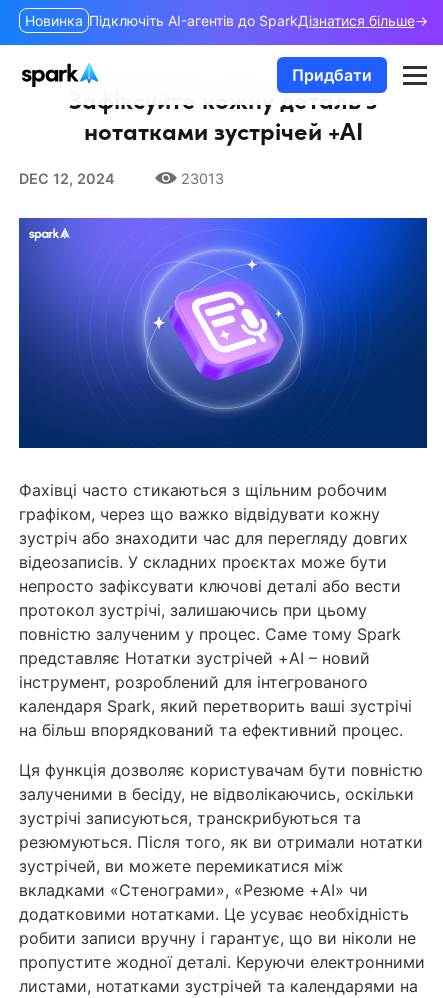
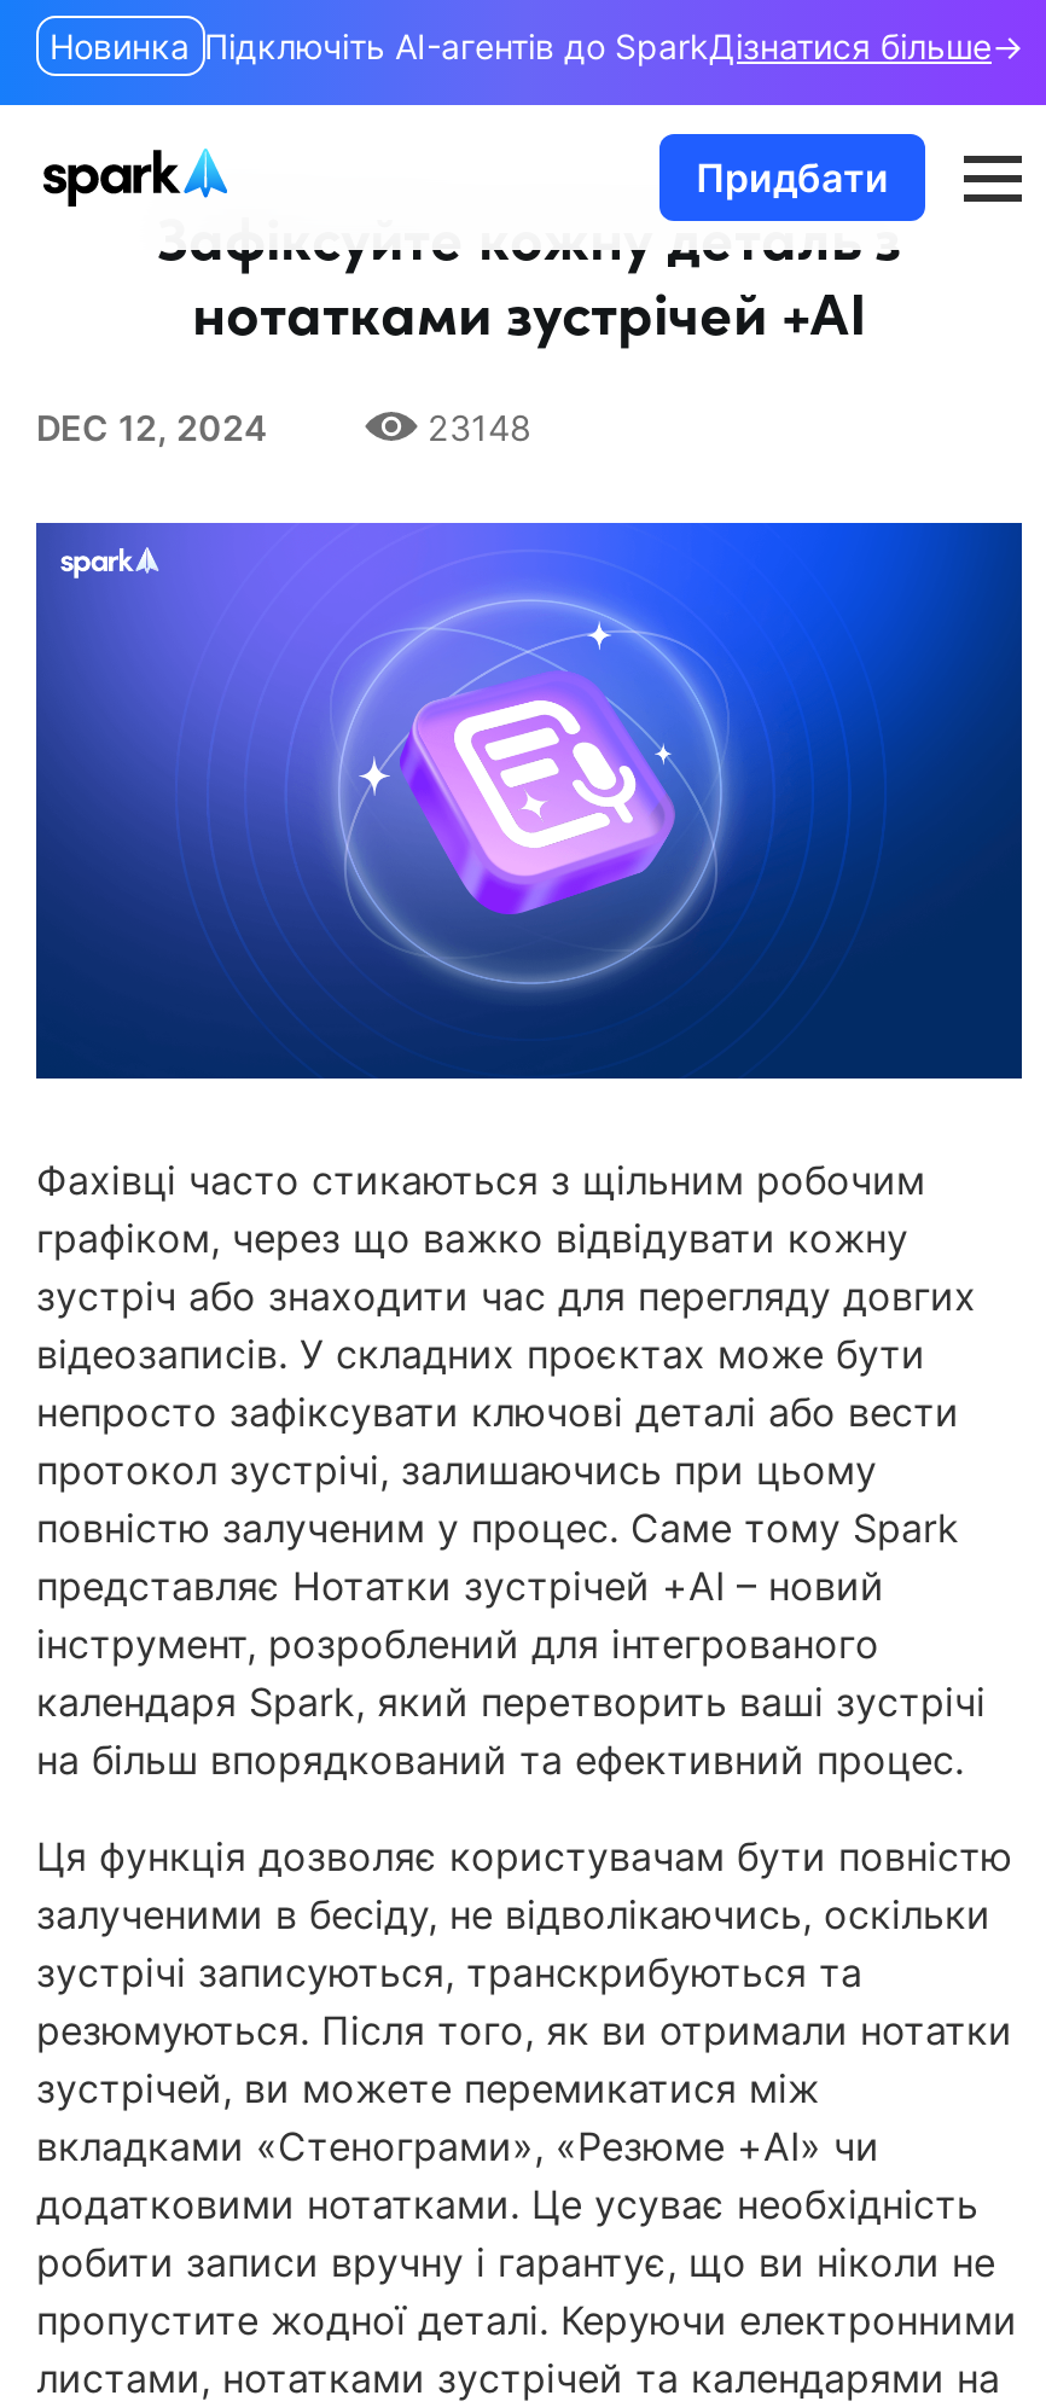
- 23013
+ 23148
